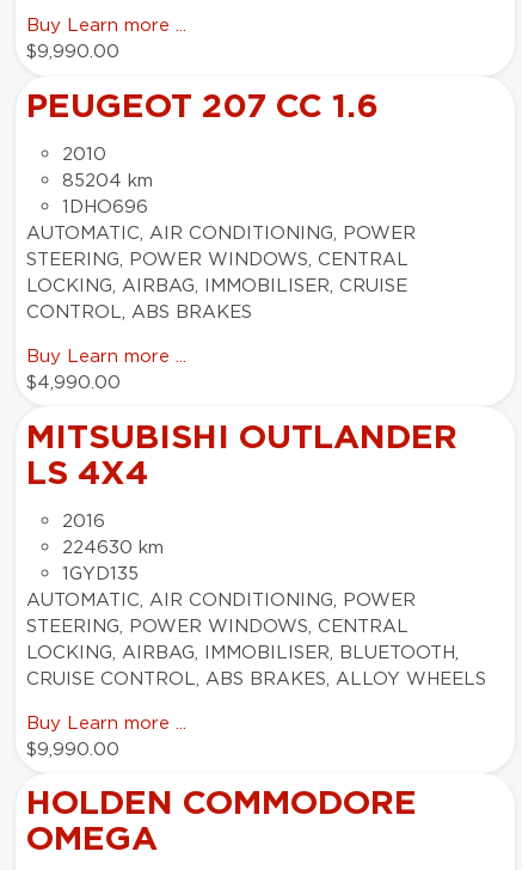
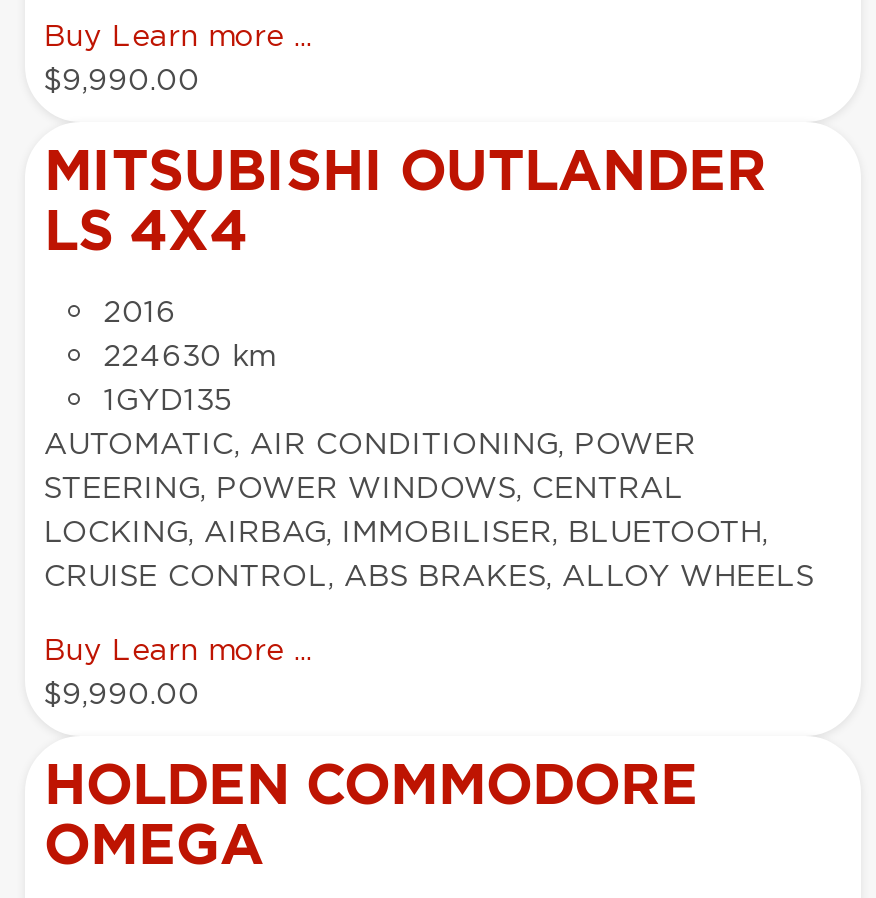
- PEUGEOT 207 CC 1.6
- 2010
- 85204 km
- 1DHO696
- AUTOMATIC, AIR CONDITIONING, POWER
- STEERING, POWER WINDOWS, CENTRAL
- LOCKING, AIRBAG, IMMOBILISER, CRUISE
- CONTROL, ABS BRAKES
- Buy Learn more ...
- $4,990.00
